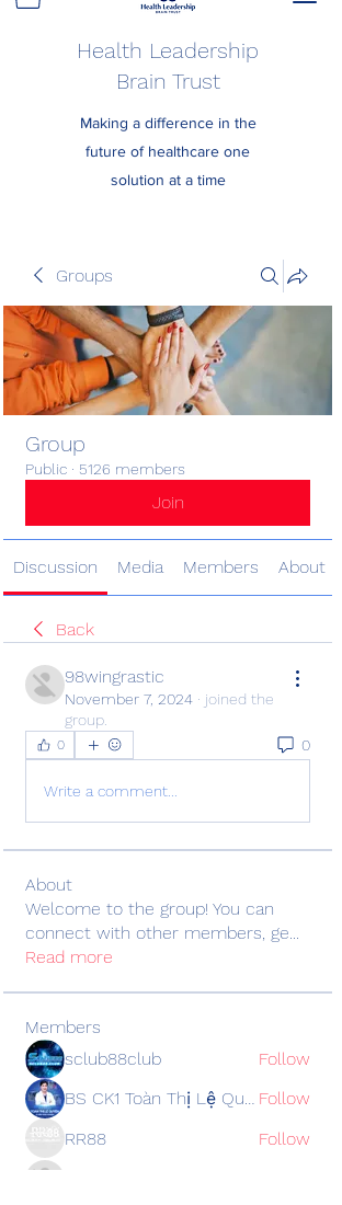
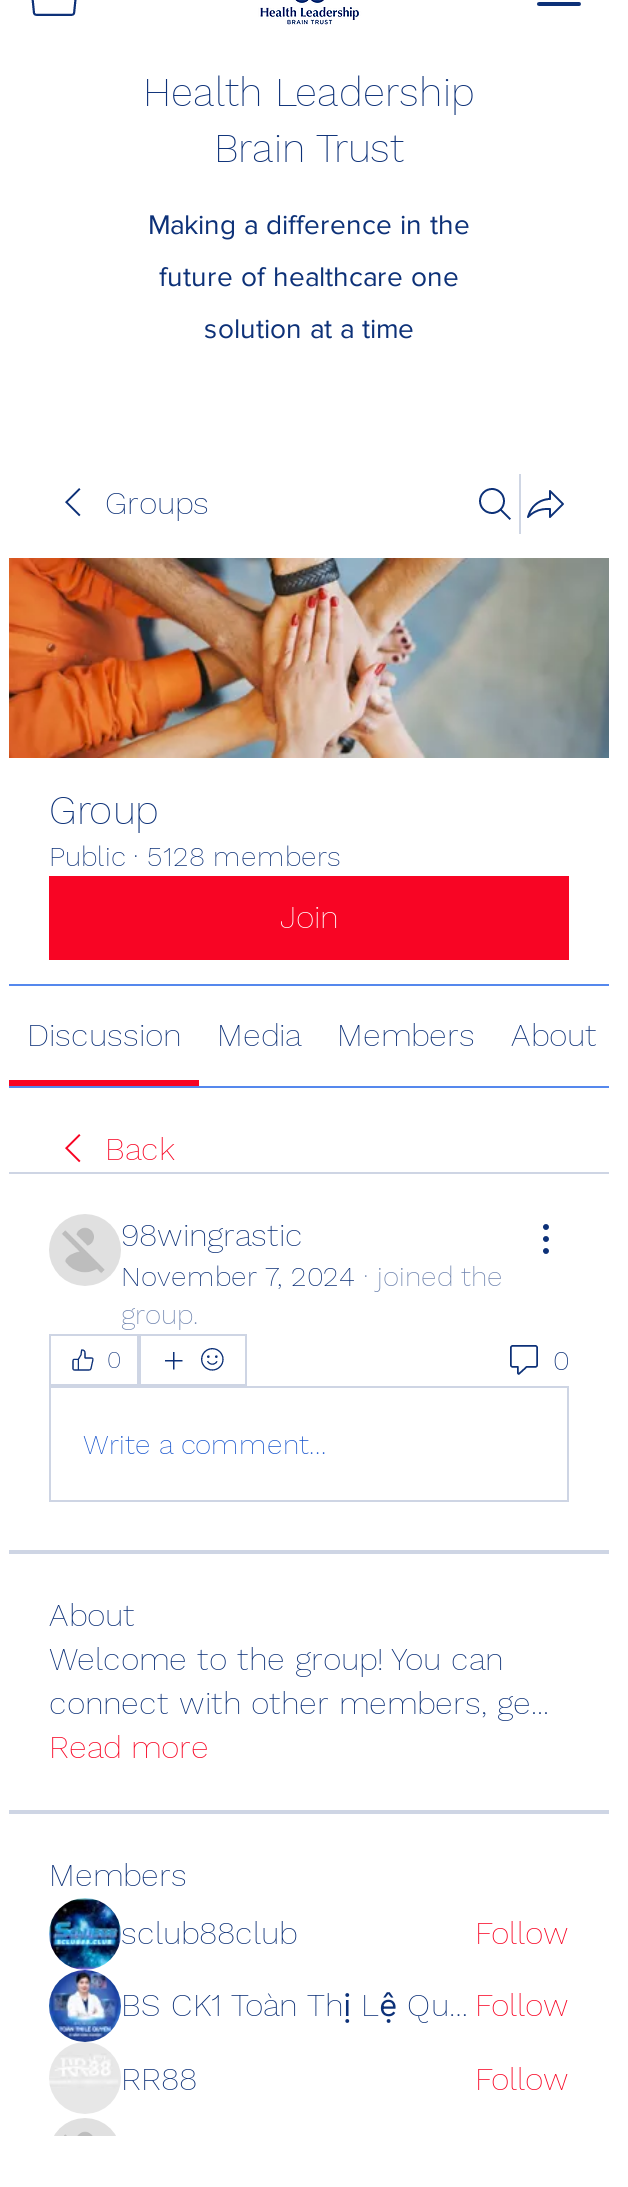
- Public · 5126 members
+ Public · 5128 members
